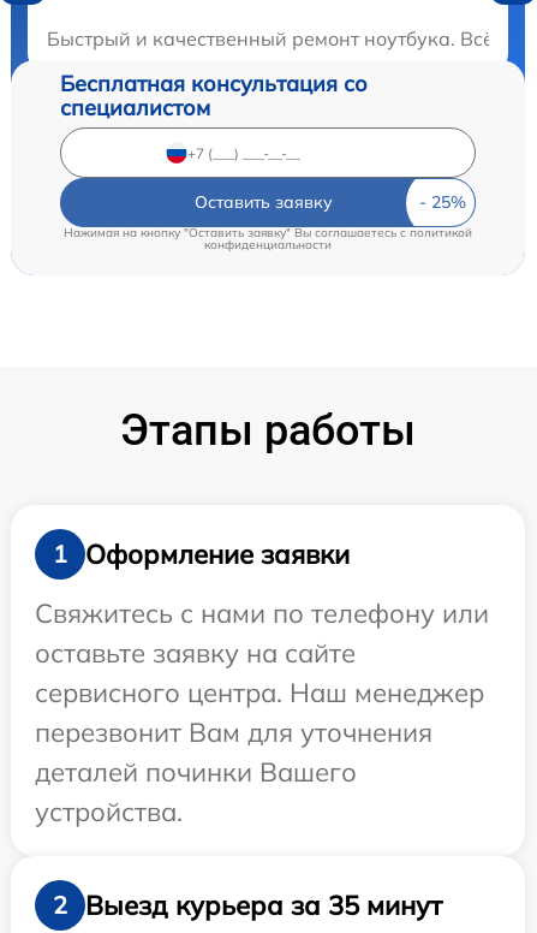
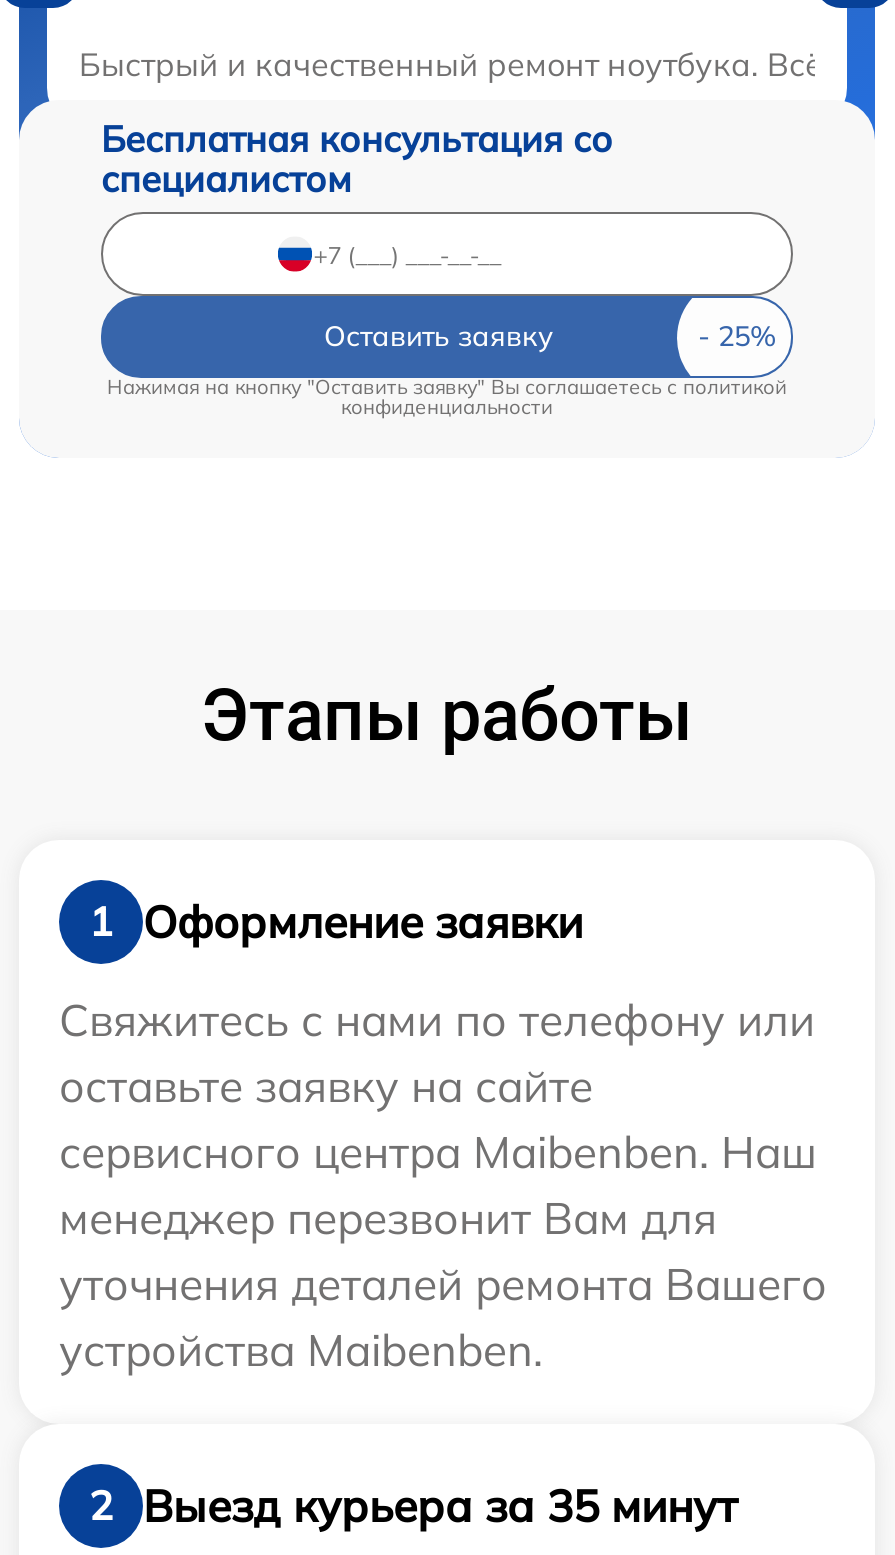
- сервисного центра. Наш менеджер
- перезвонит Вам для уточнения
- деталей починки Вашего
- устройства.
+ сервисного центра Maibenben. Наш
+ менеджер перезвонит Вам для
+ уточнения деталей ремонта Вашего
+ устройства Maibenben.
